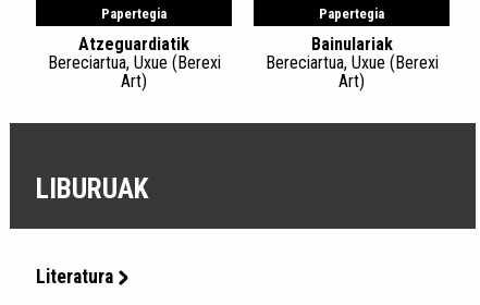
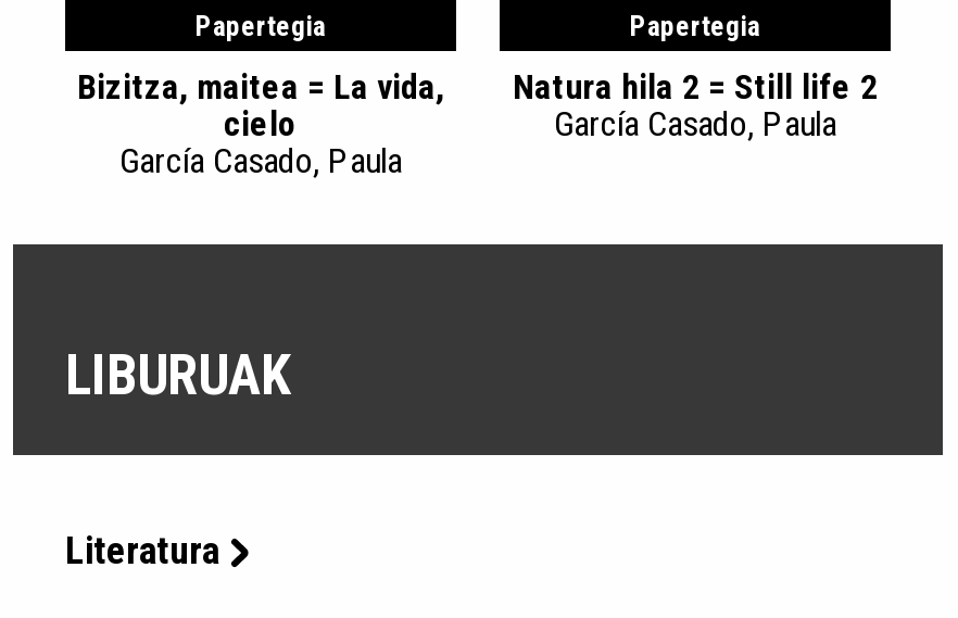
- Atzeguardiatik
- Bereciartua, Uxue (Berexi
- Art)
+ Bizitza, maitea = La vida,
+ cielo
+ García Casado, Paula

- Bainulariak
- Bereciartua, Uxue (Berexi
- Art)
+ Natura hila 2 = Still life 2
+ García Casado, Paula
